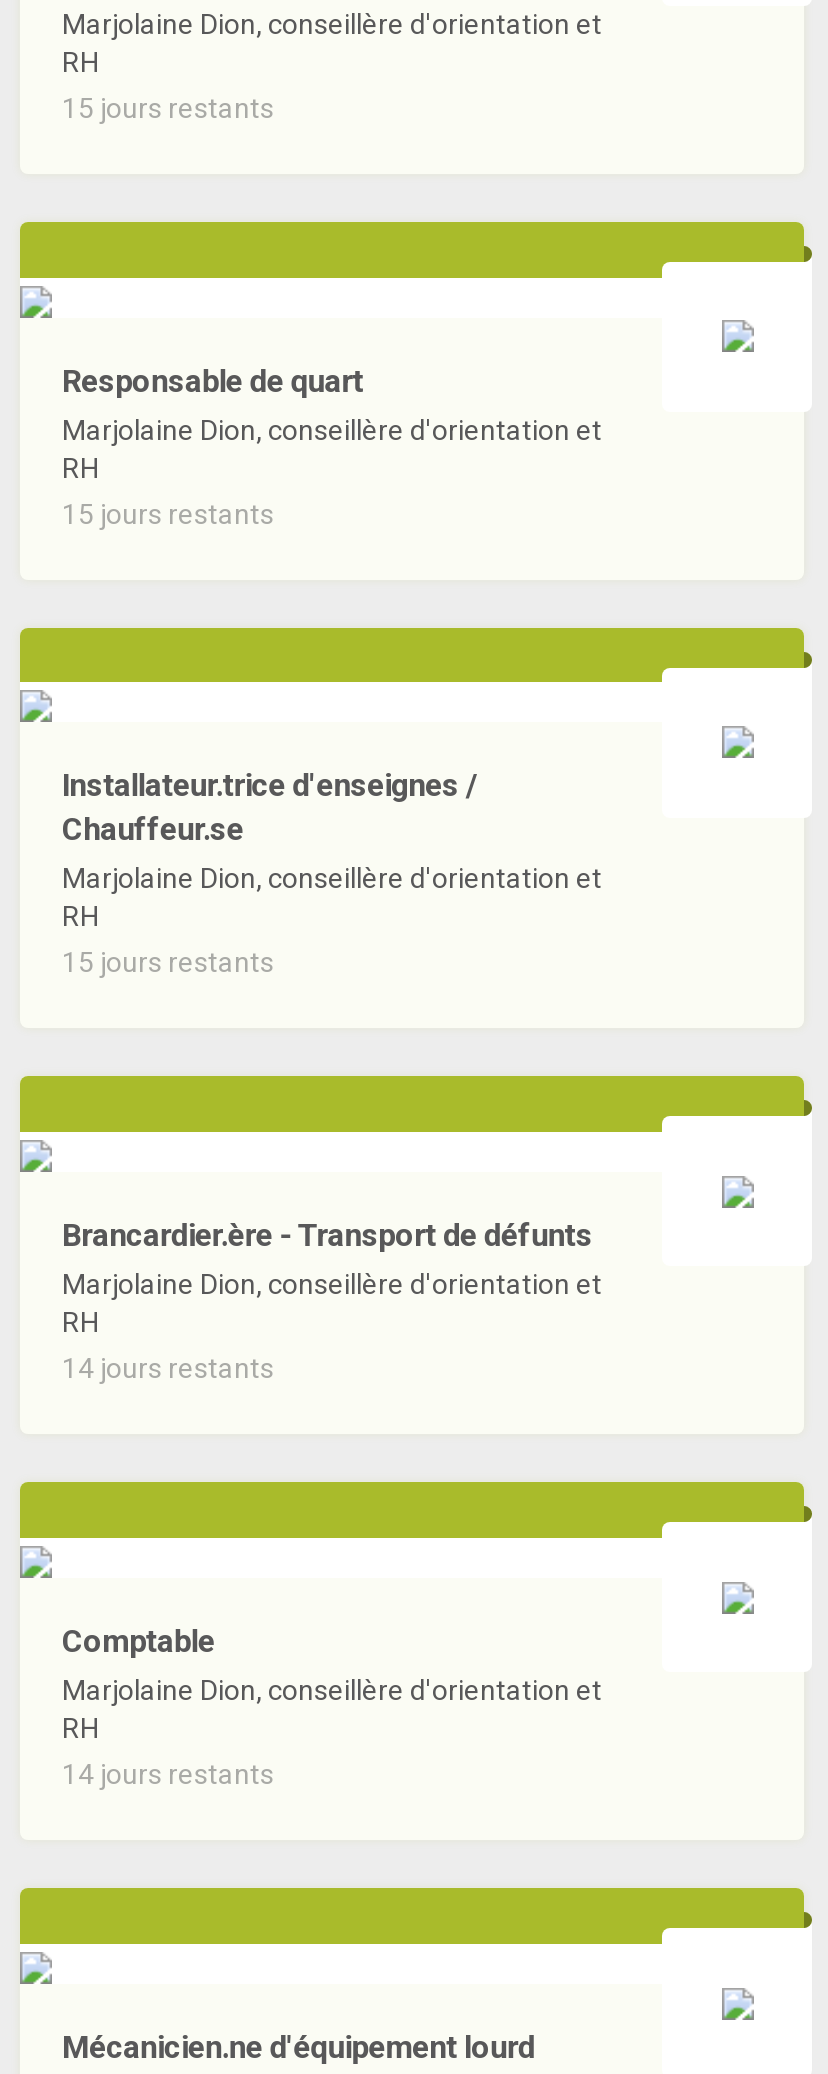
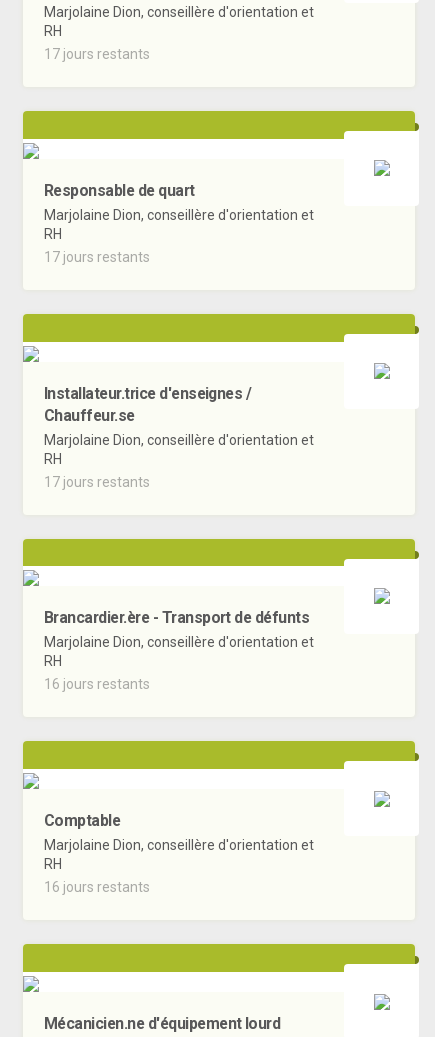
- 15 jours restants
+ 17 jours restants

- 15 jours restants
+ 17 jours restants

- 15 jours restants
+ 17 jours restants

- 14 jours restants
+ 16 jours restants

- 14 jours restants
+ 16 jours restants
